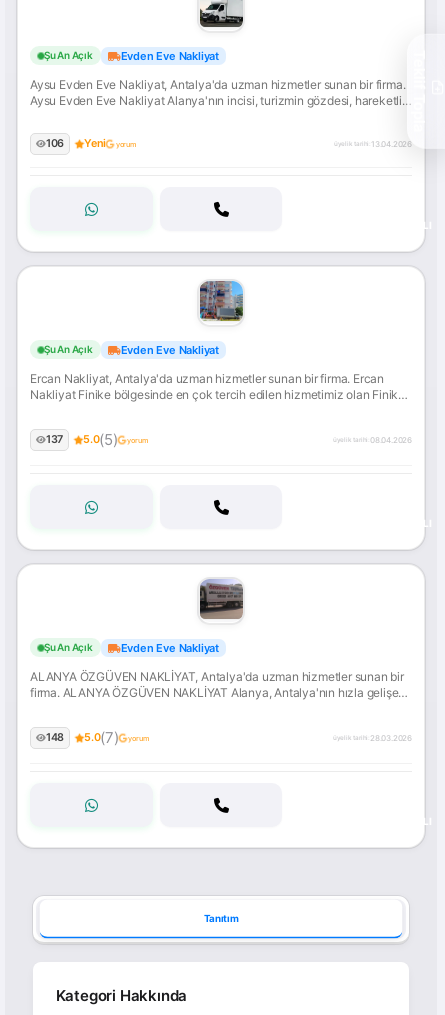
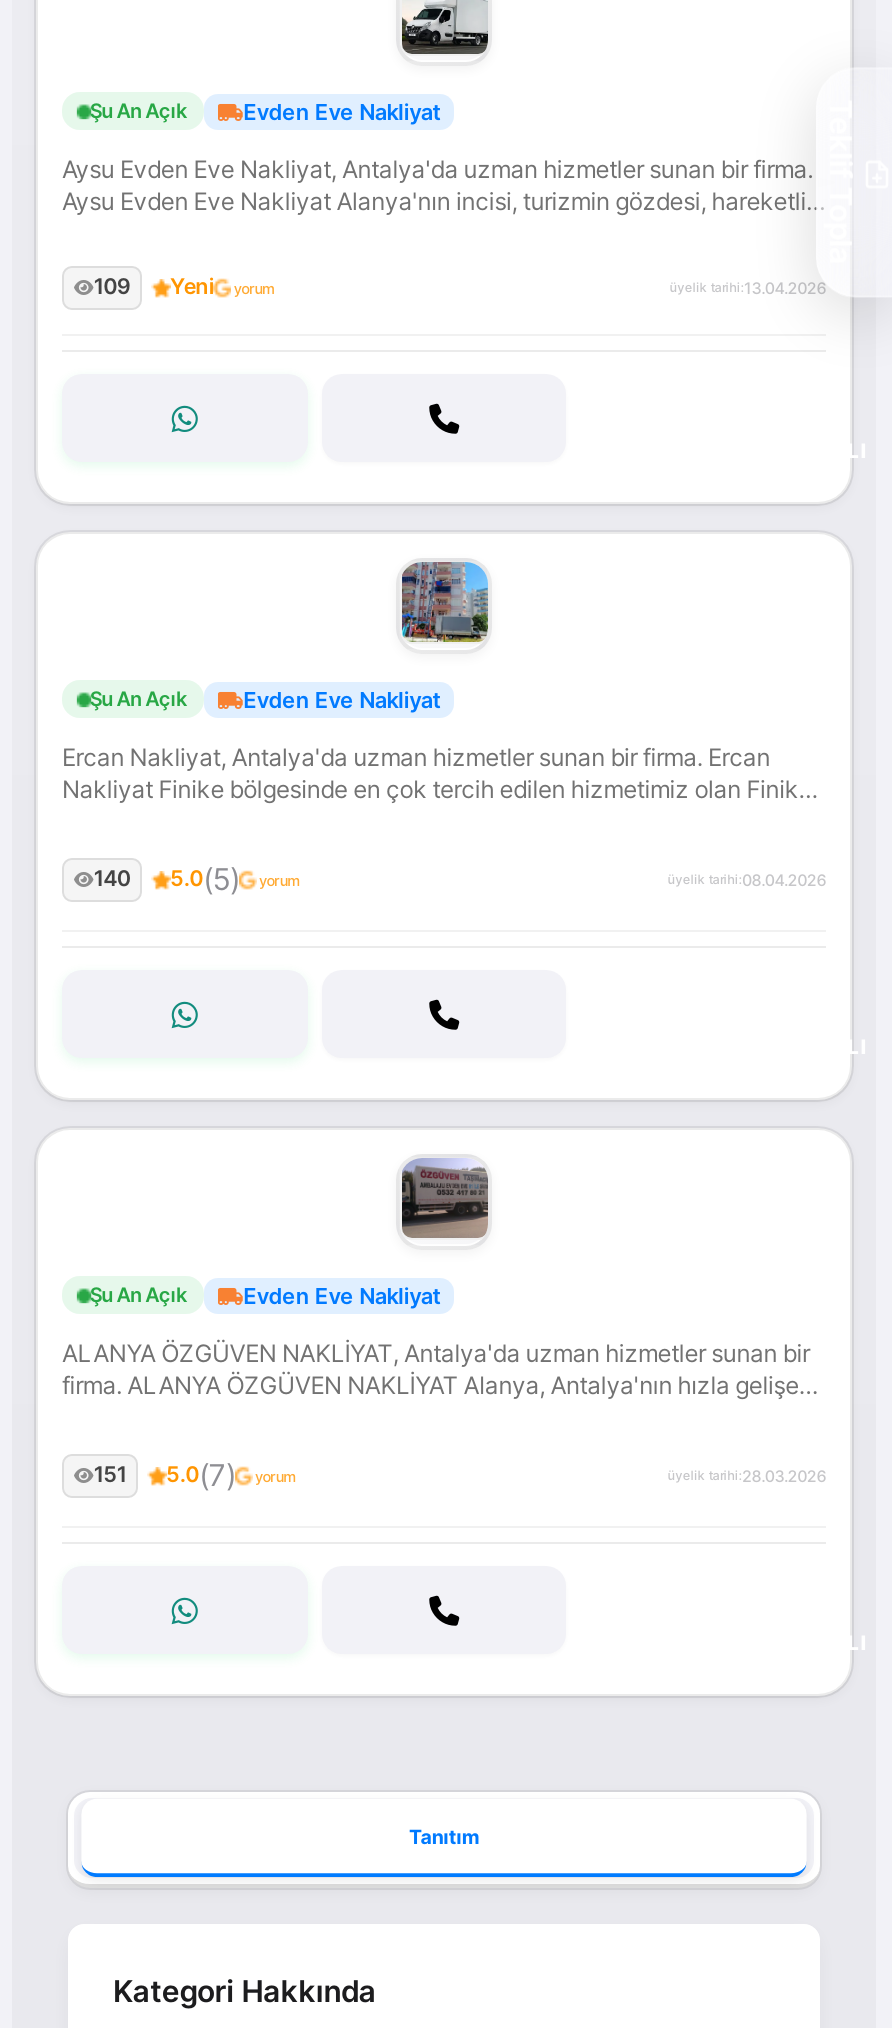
- 106
+ 109

- 137
+ 140

- 148
+ 151
